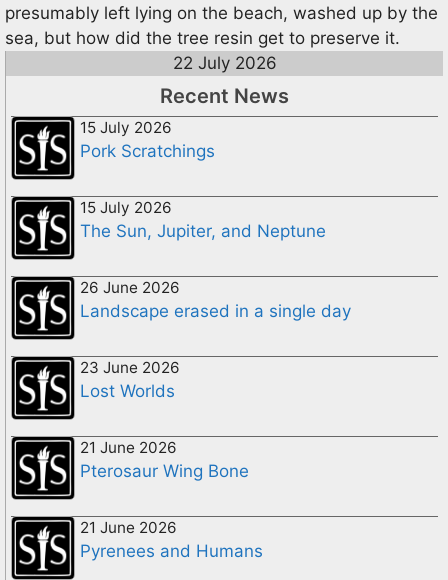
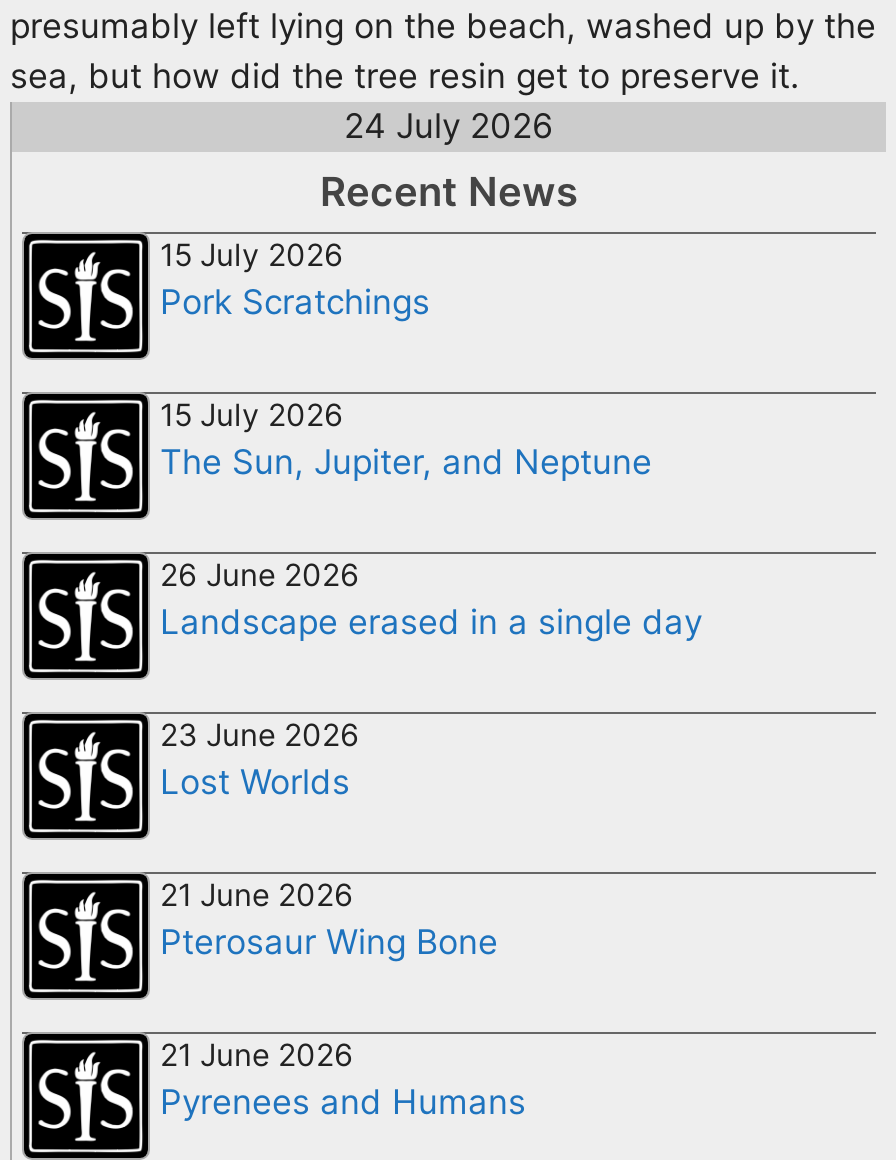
- 22 July 2026
+ 24 July 2026
